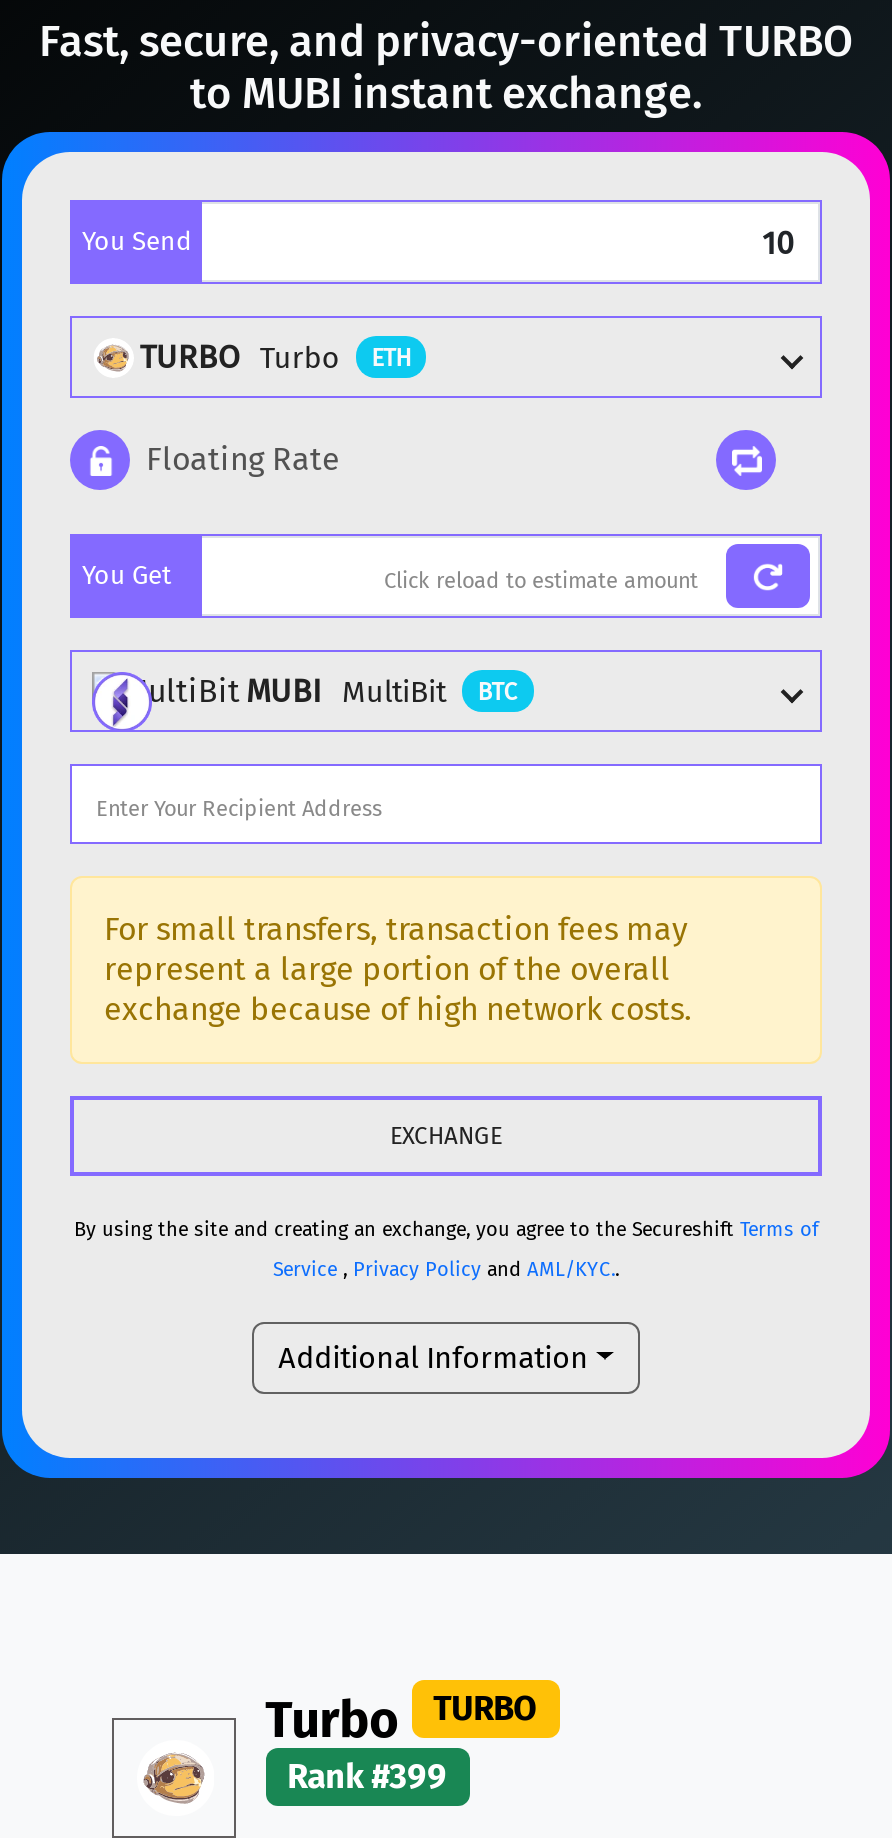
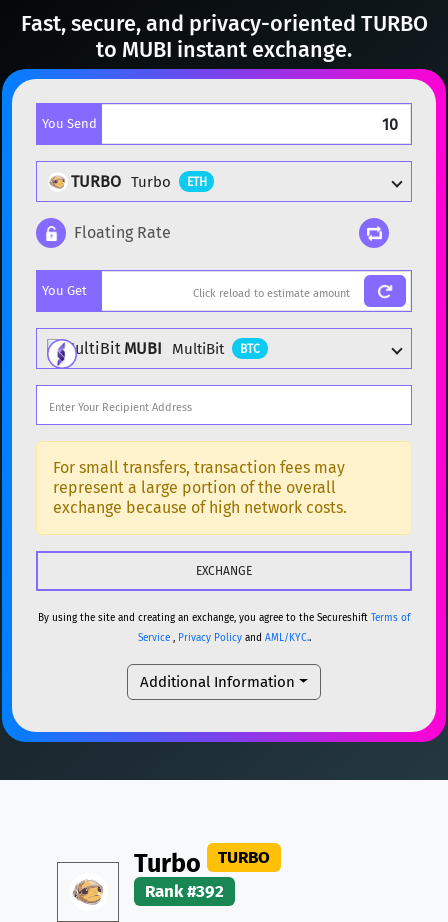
- Rank #399
+ Rank #392
